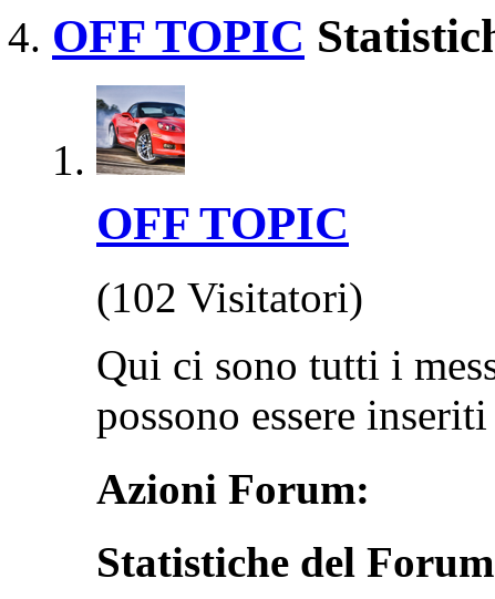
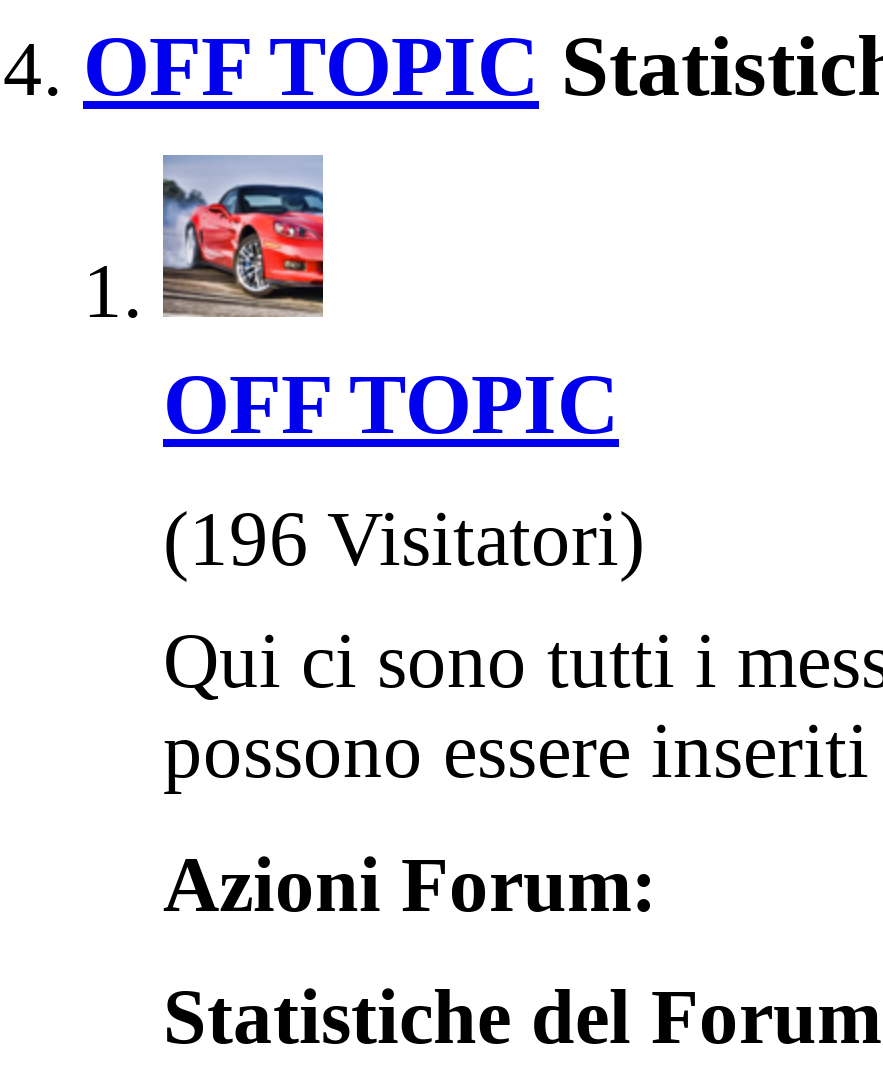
- (102 Visitatori)
+ (196 Visitatori)
